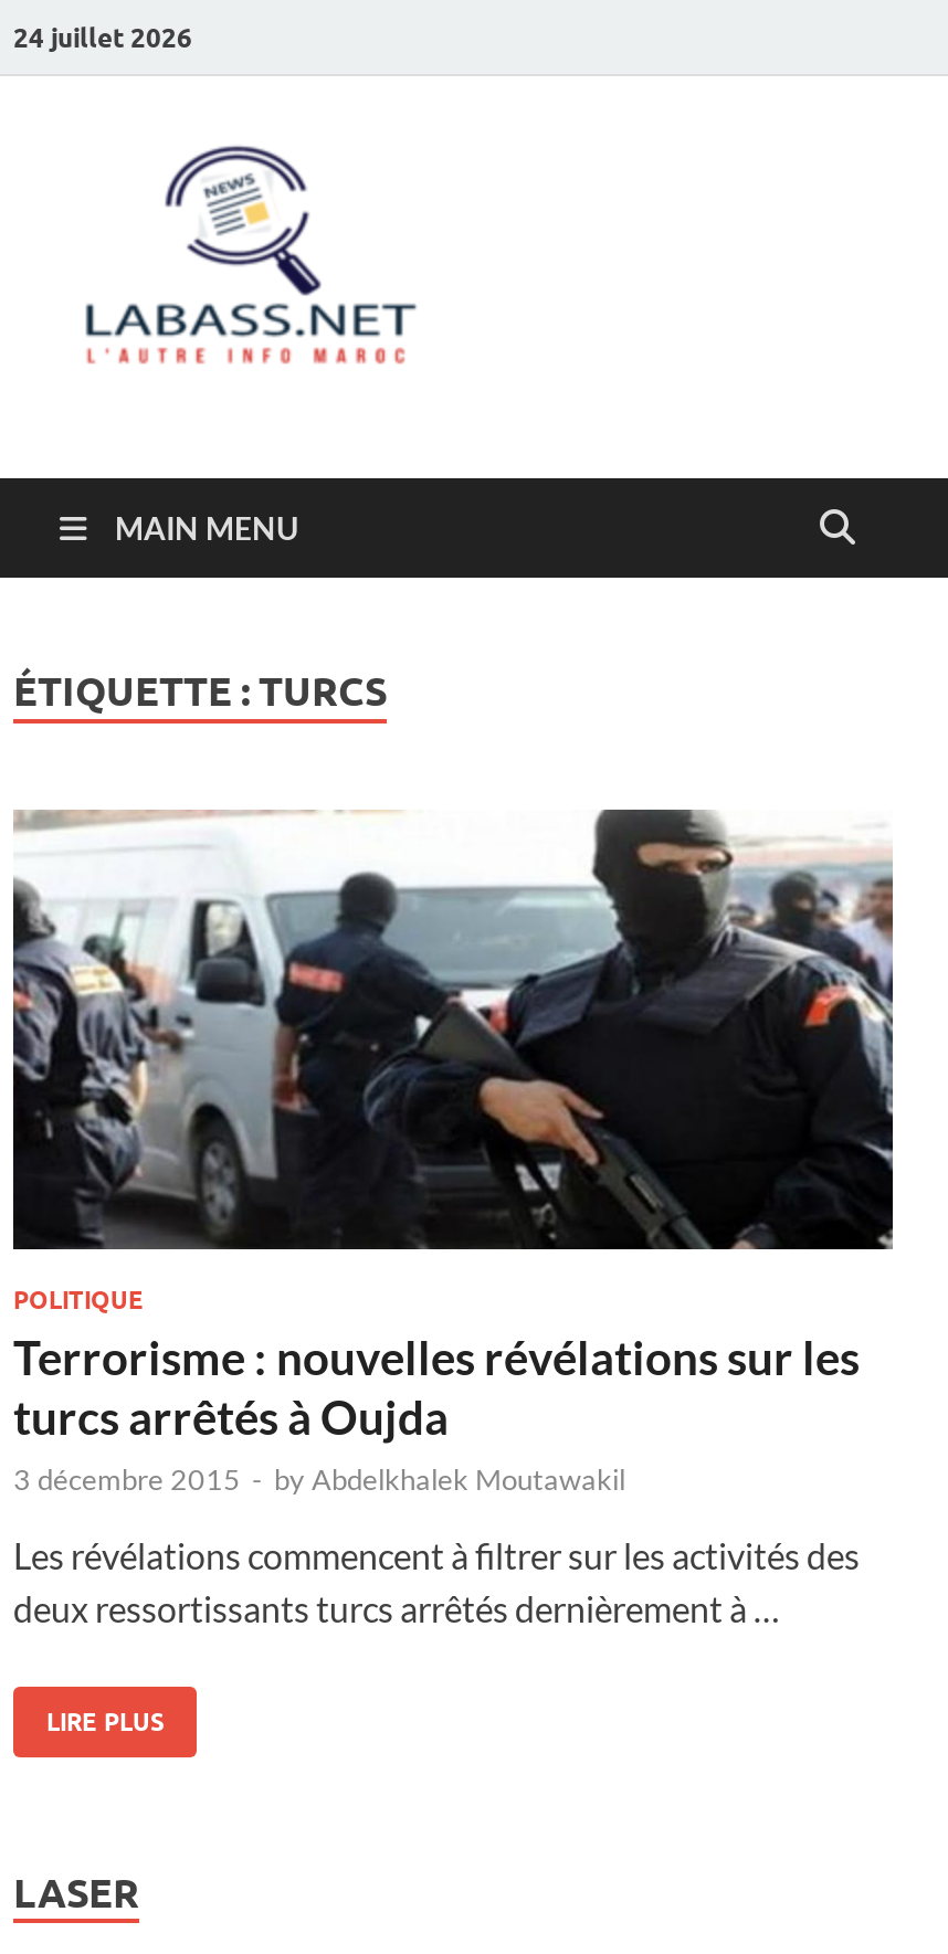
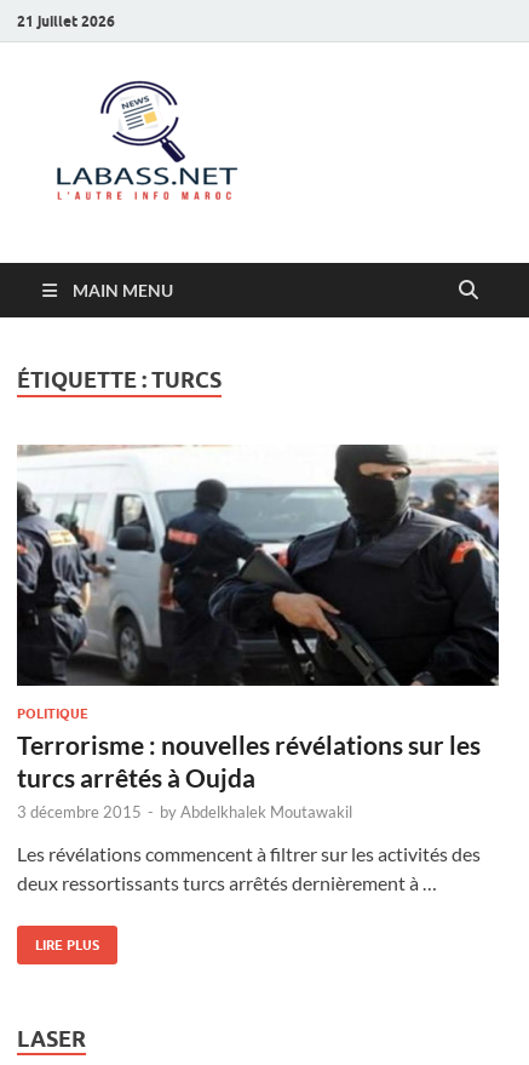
- 24 juillet 2026
+ 21 juillet 2026
